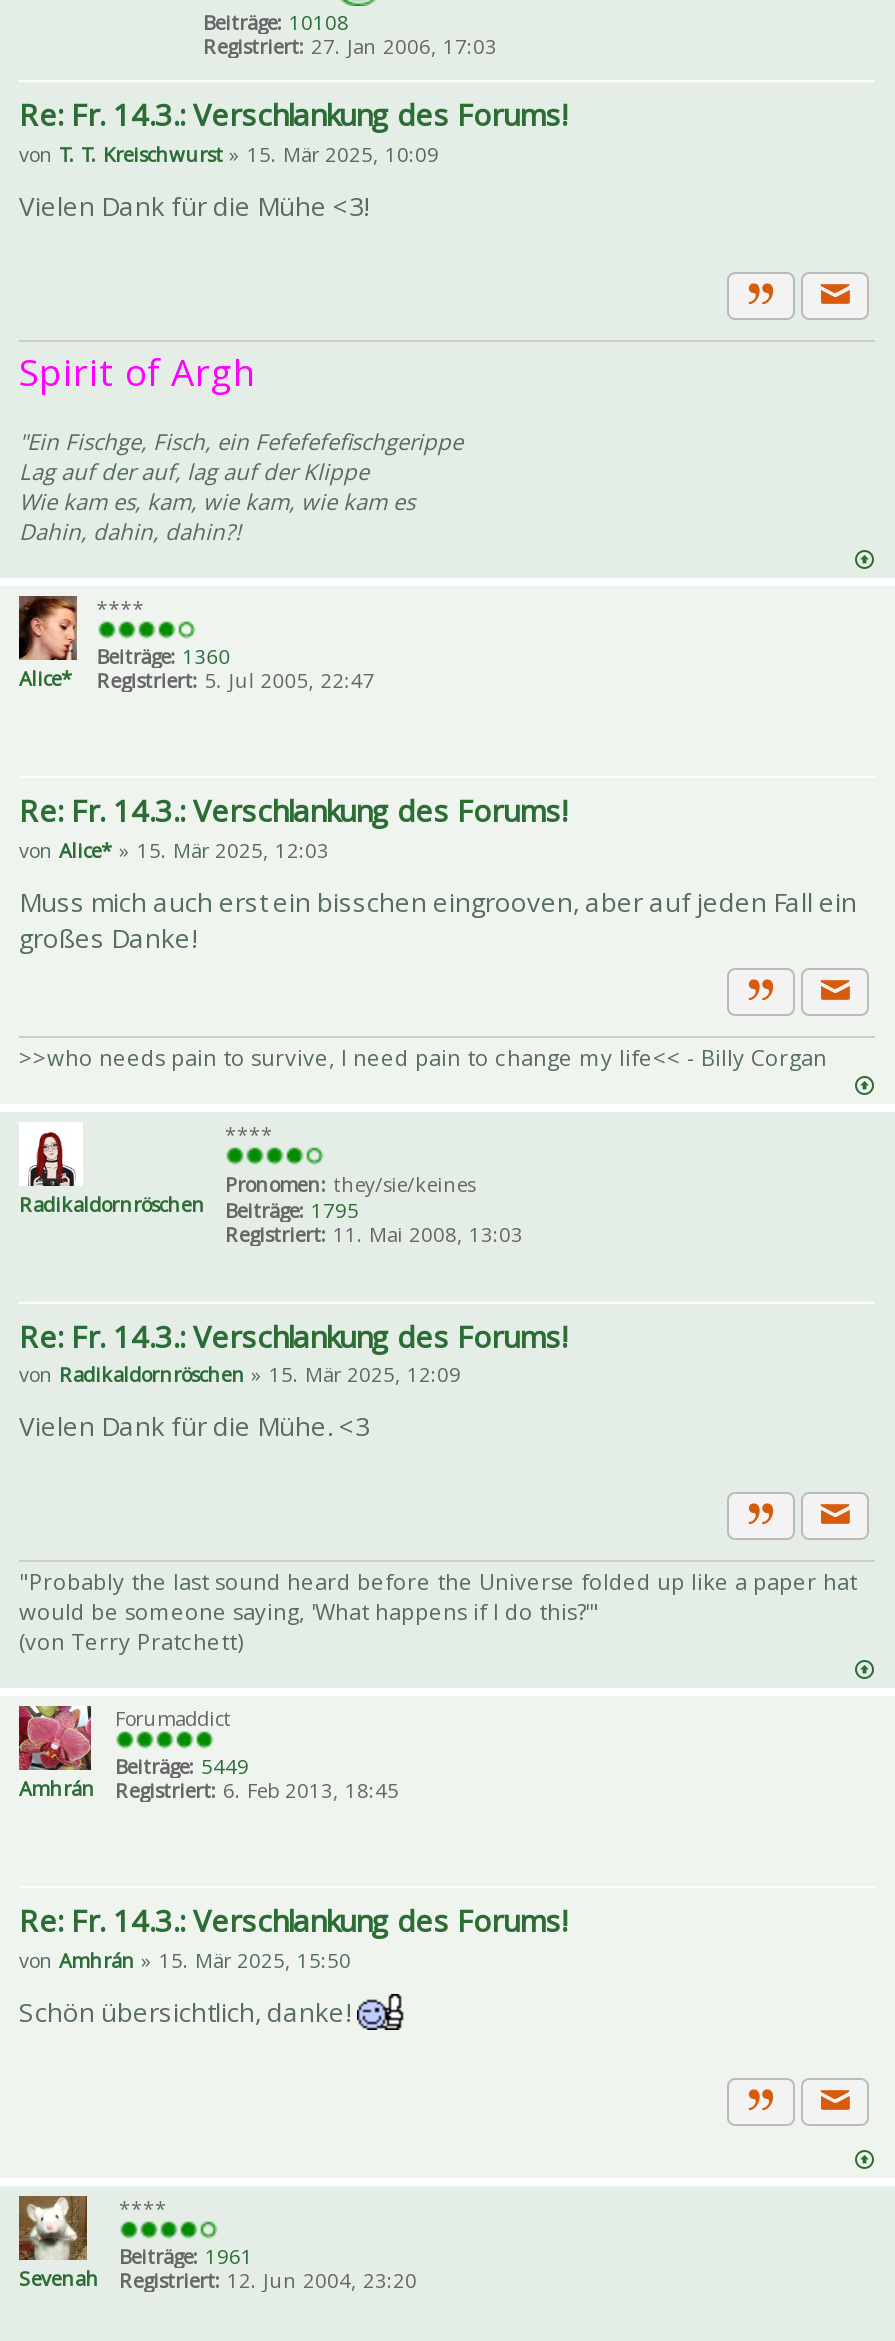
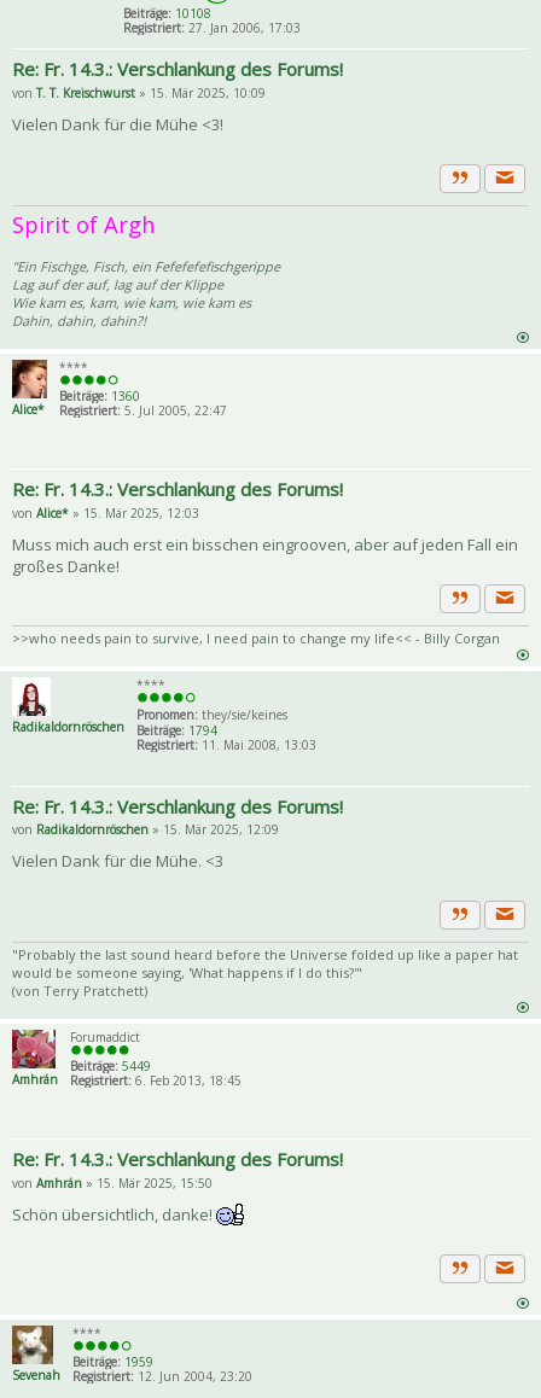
- Radikaldornröschen Beiträge: 1795
+ Radikaldornröschen Beiträge: 1794

- Beiträge: 1961
+ Beiträge: 1959
